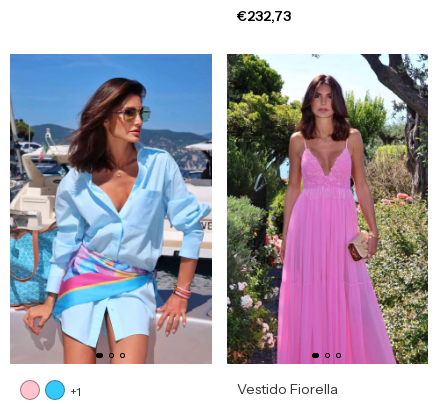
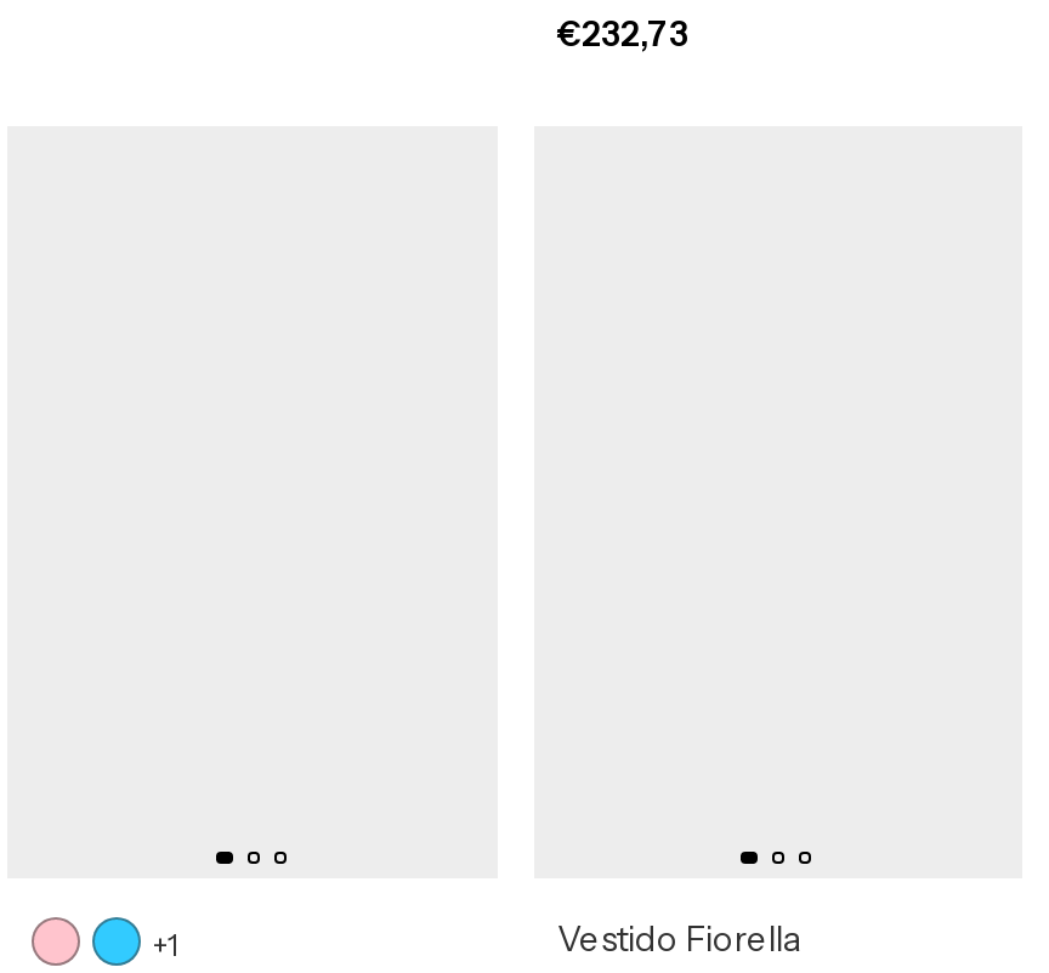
- [image]

- [image]
